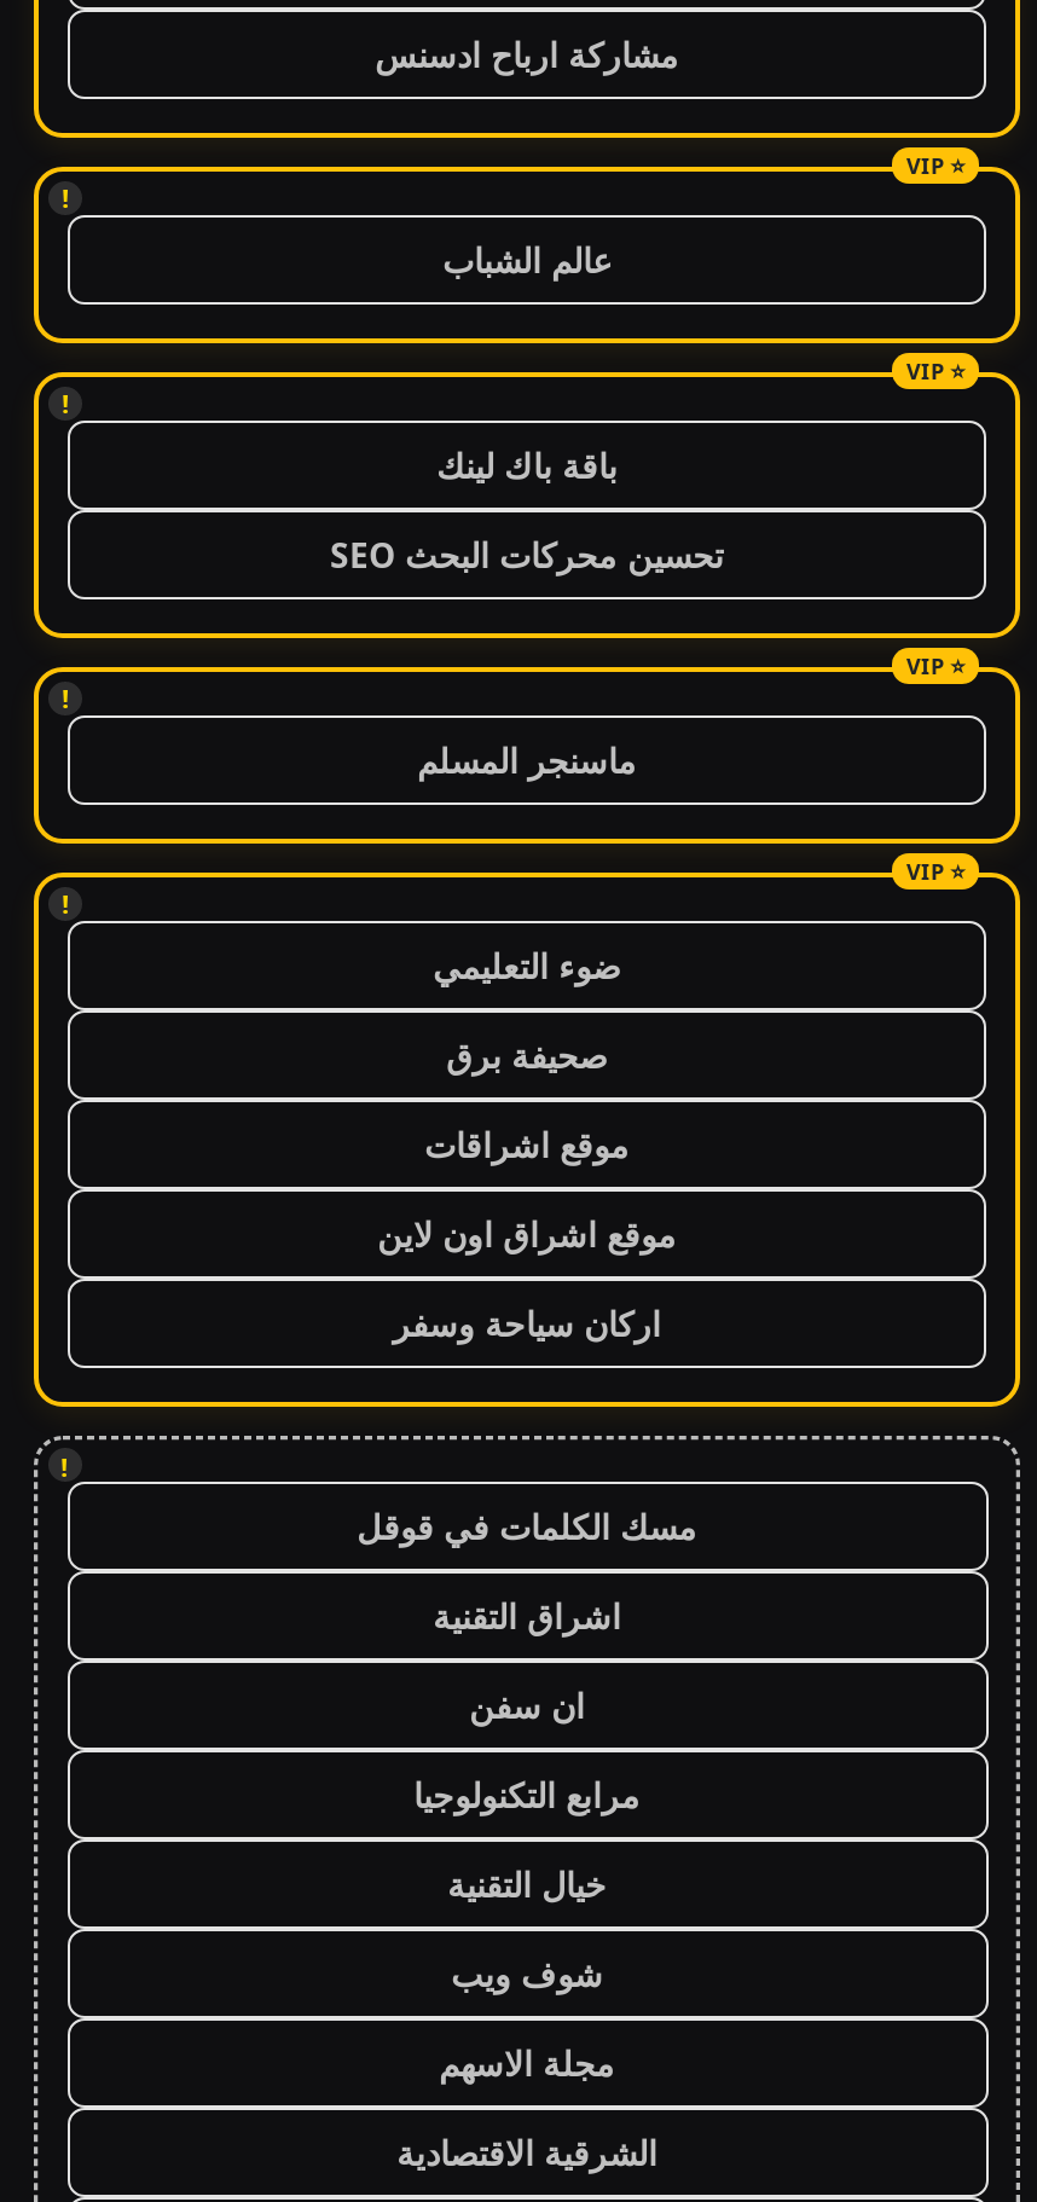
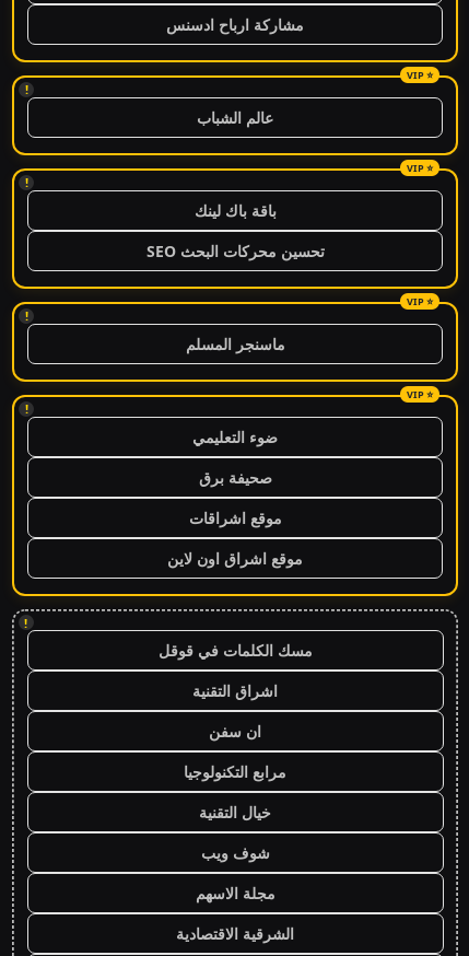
- اركان سياحة وسفر
